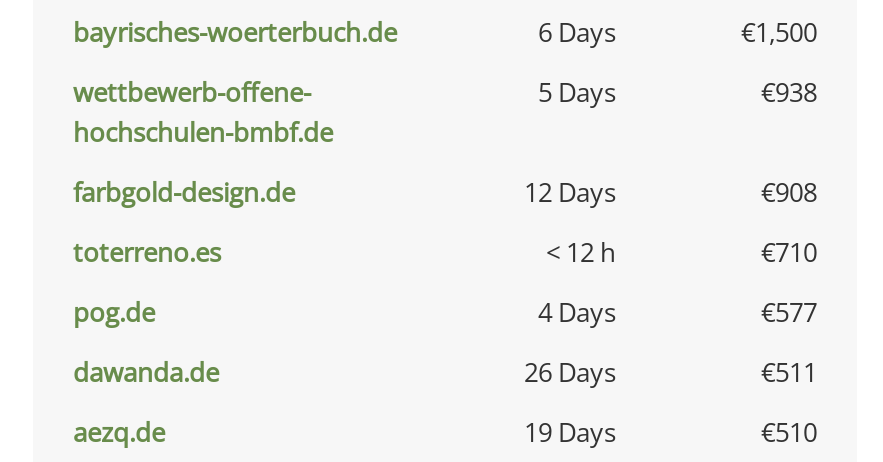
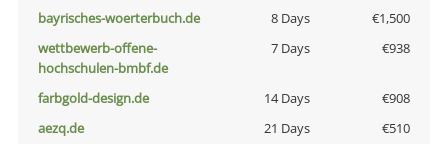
- 6 Days
+ 8 Days

- 5 Days
+ 7 Days

- 12 Days
+ 14 Days

- toterreno.es
- < 12 h
- €710
- pog.de
- 4 Days
- €577
- dawanda.de
- 26 Days
- €511

- 19 Days
+ 21 Days
